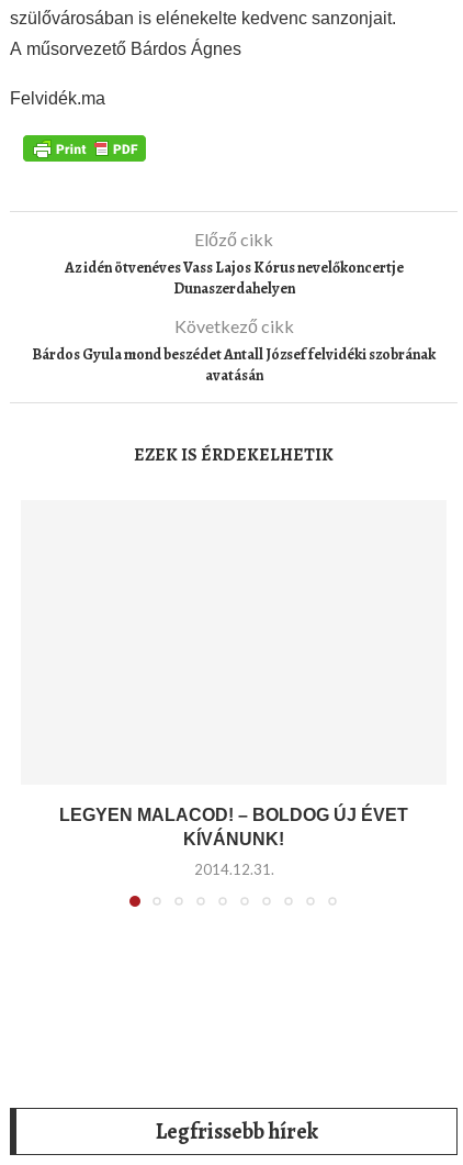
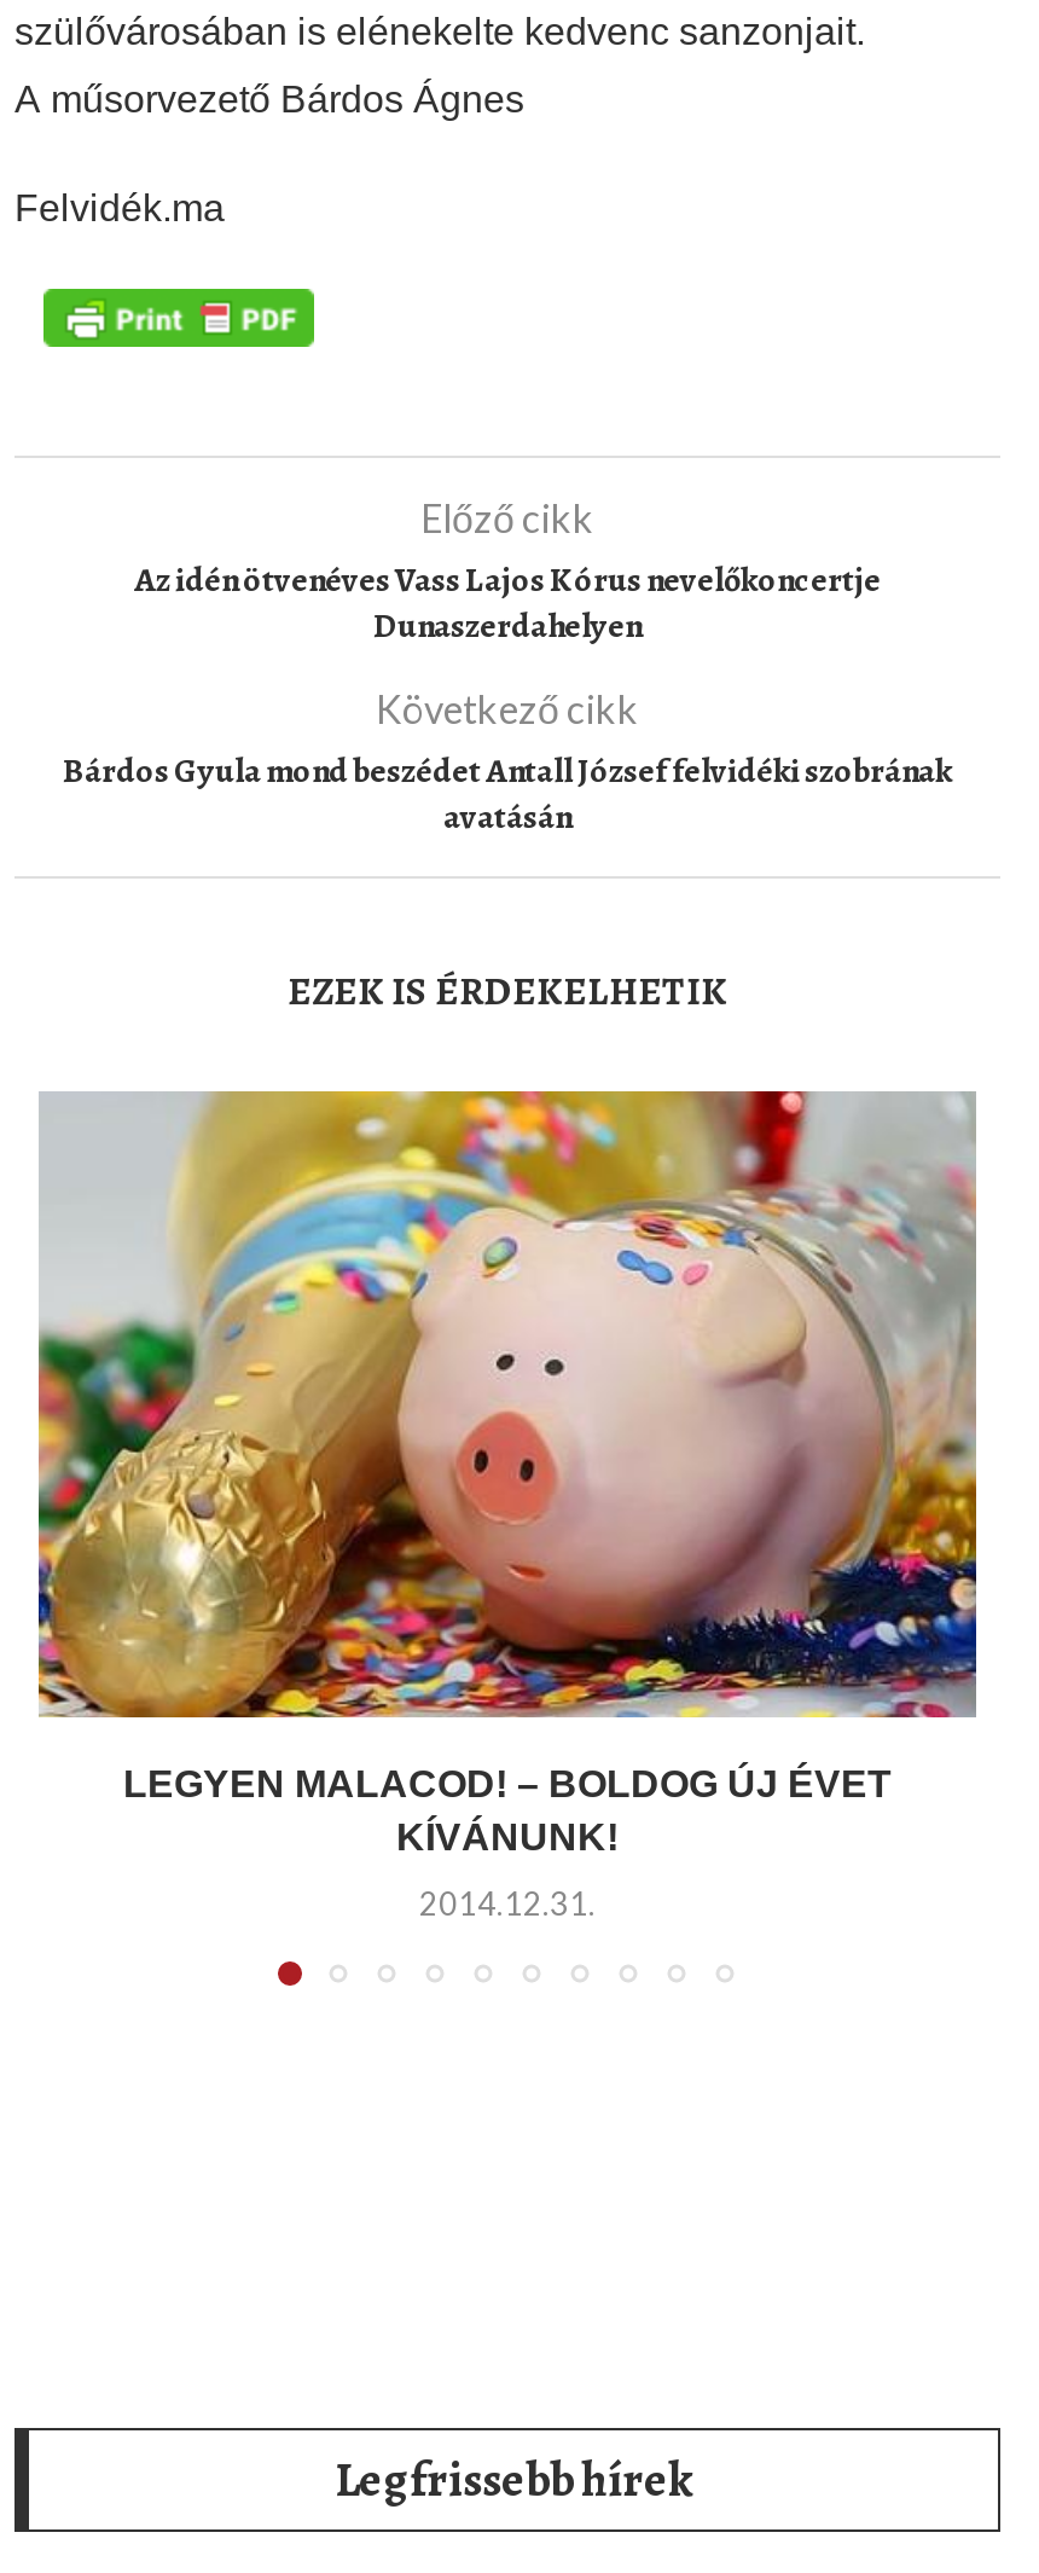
+ [image]
